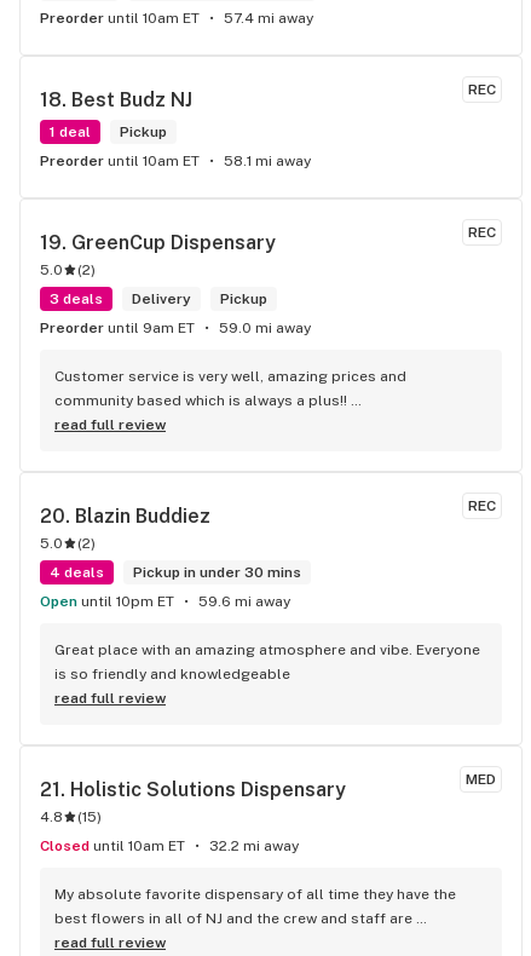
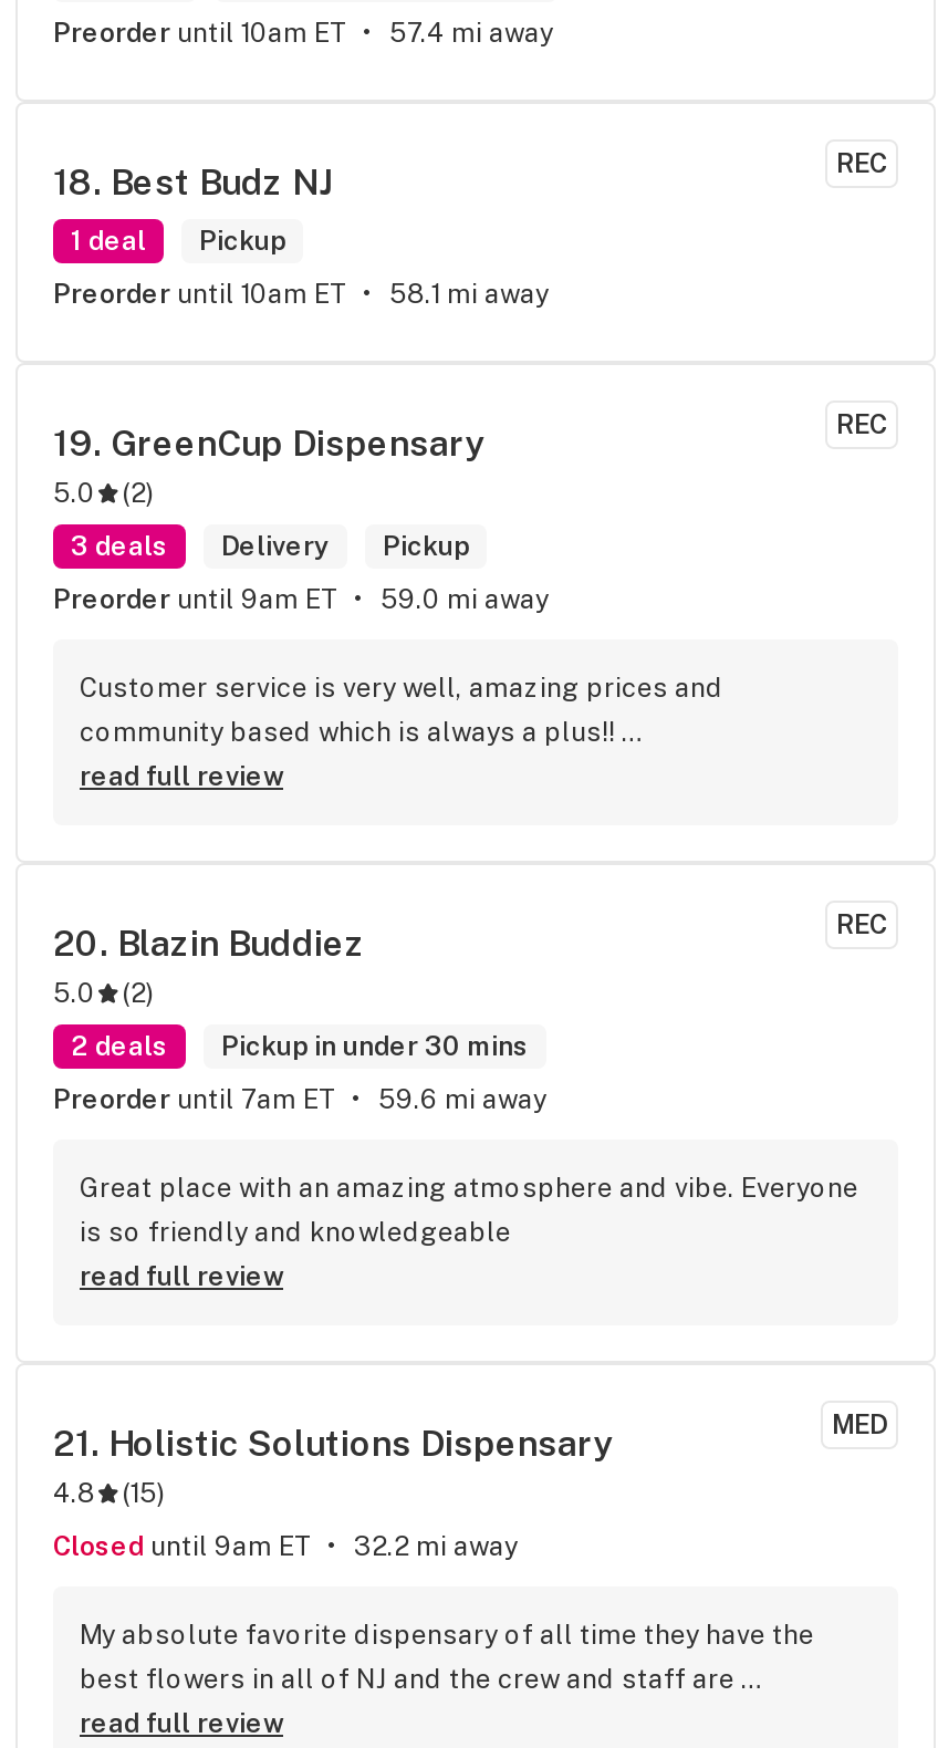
- 4 deals Pickup in under 30 mins
+ 2 deals Pickup in under 30 mins

- Open until 10pm ET
+ Preorder until 7am ET

- Closed until 10am ET
+ Closed until 9am ET
